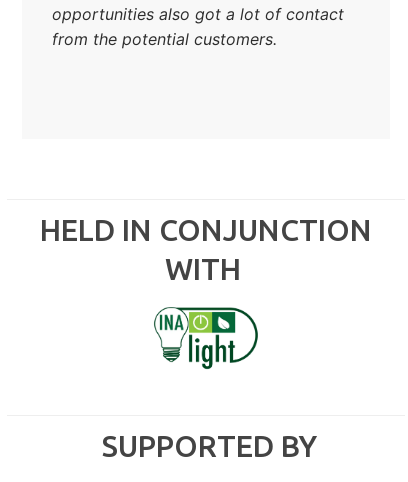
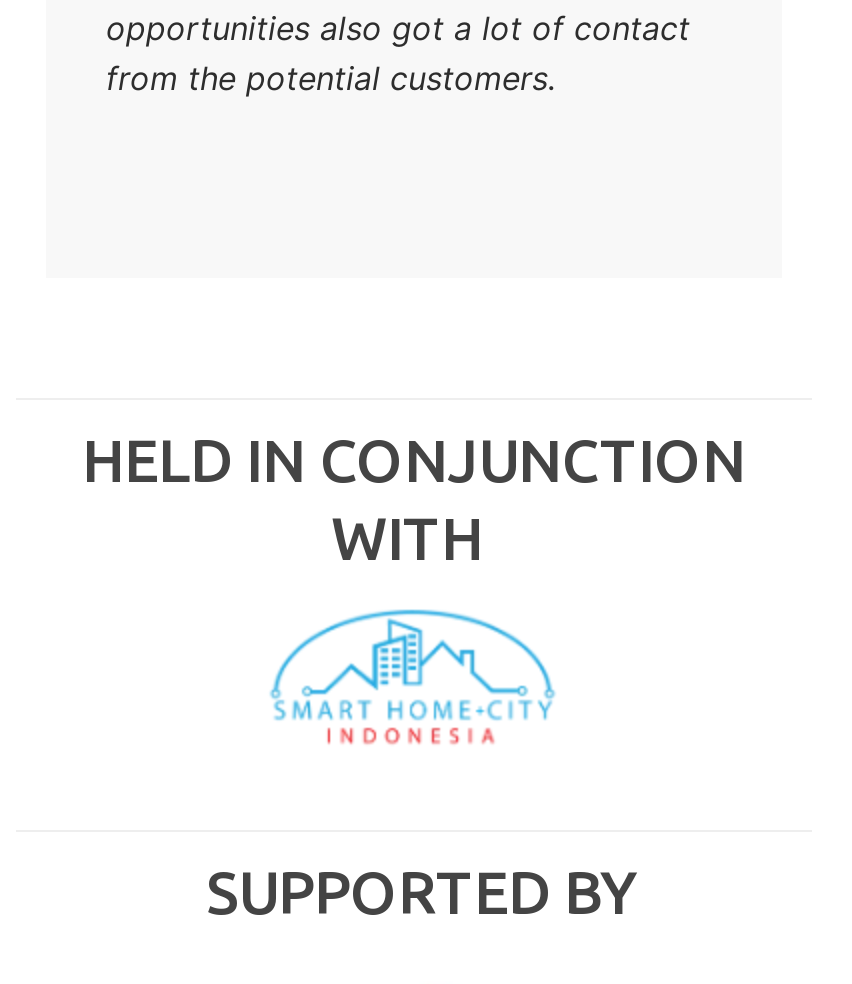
- [image]
+ [image]
